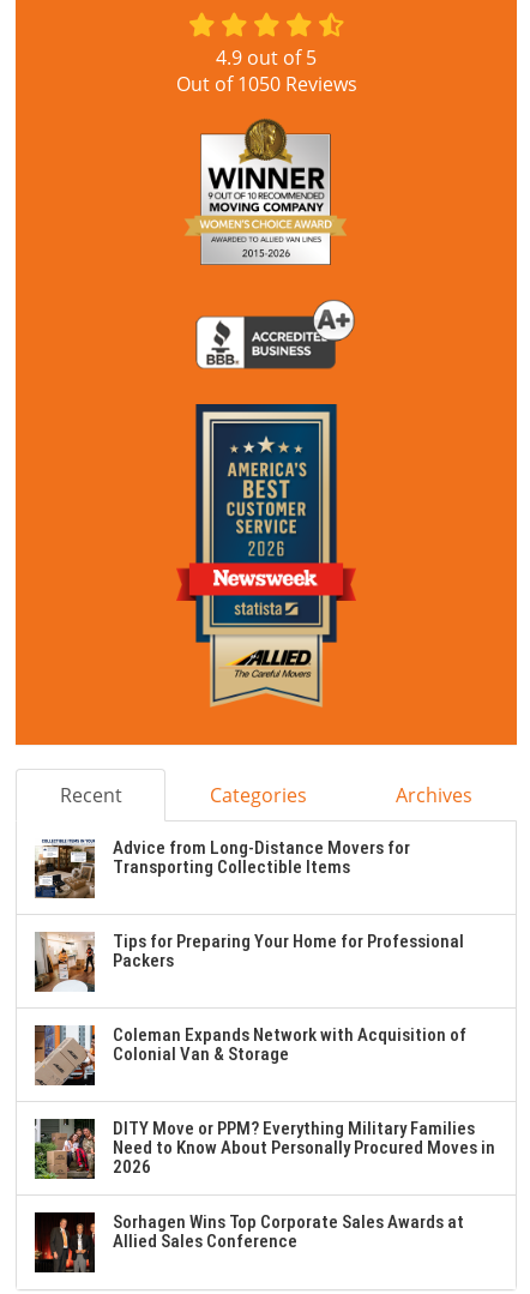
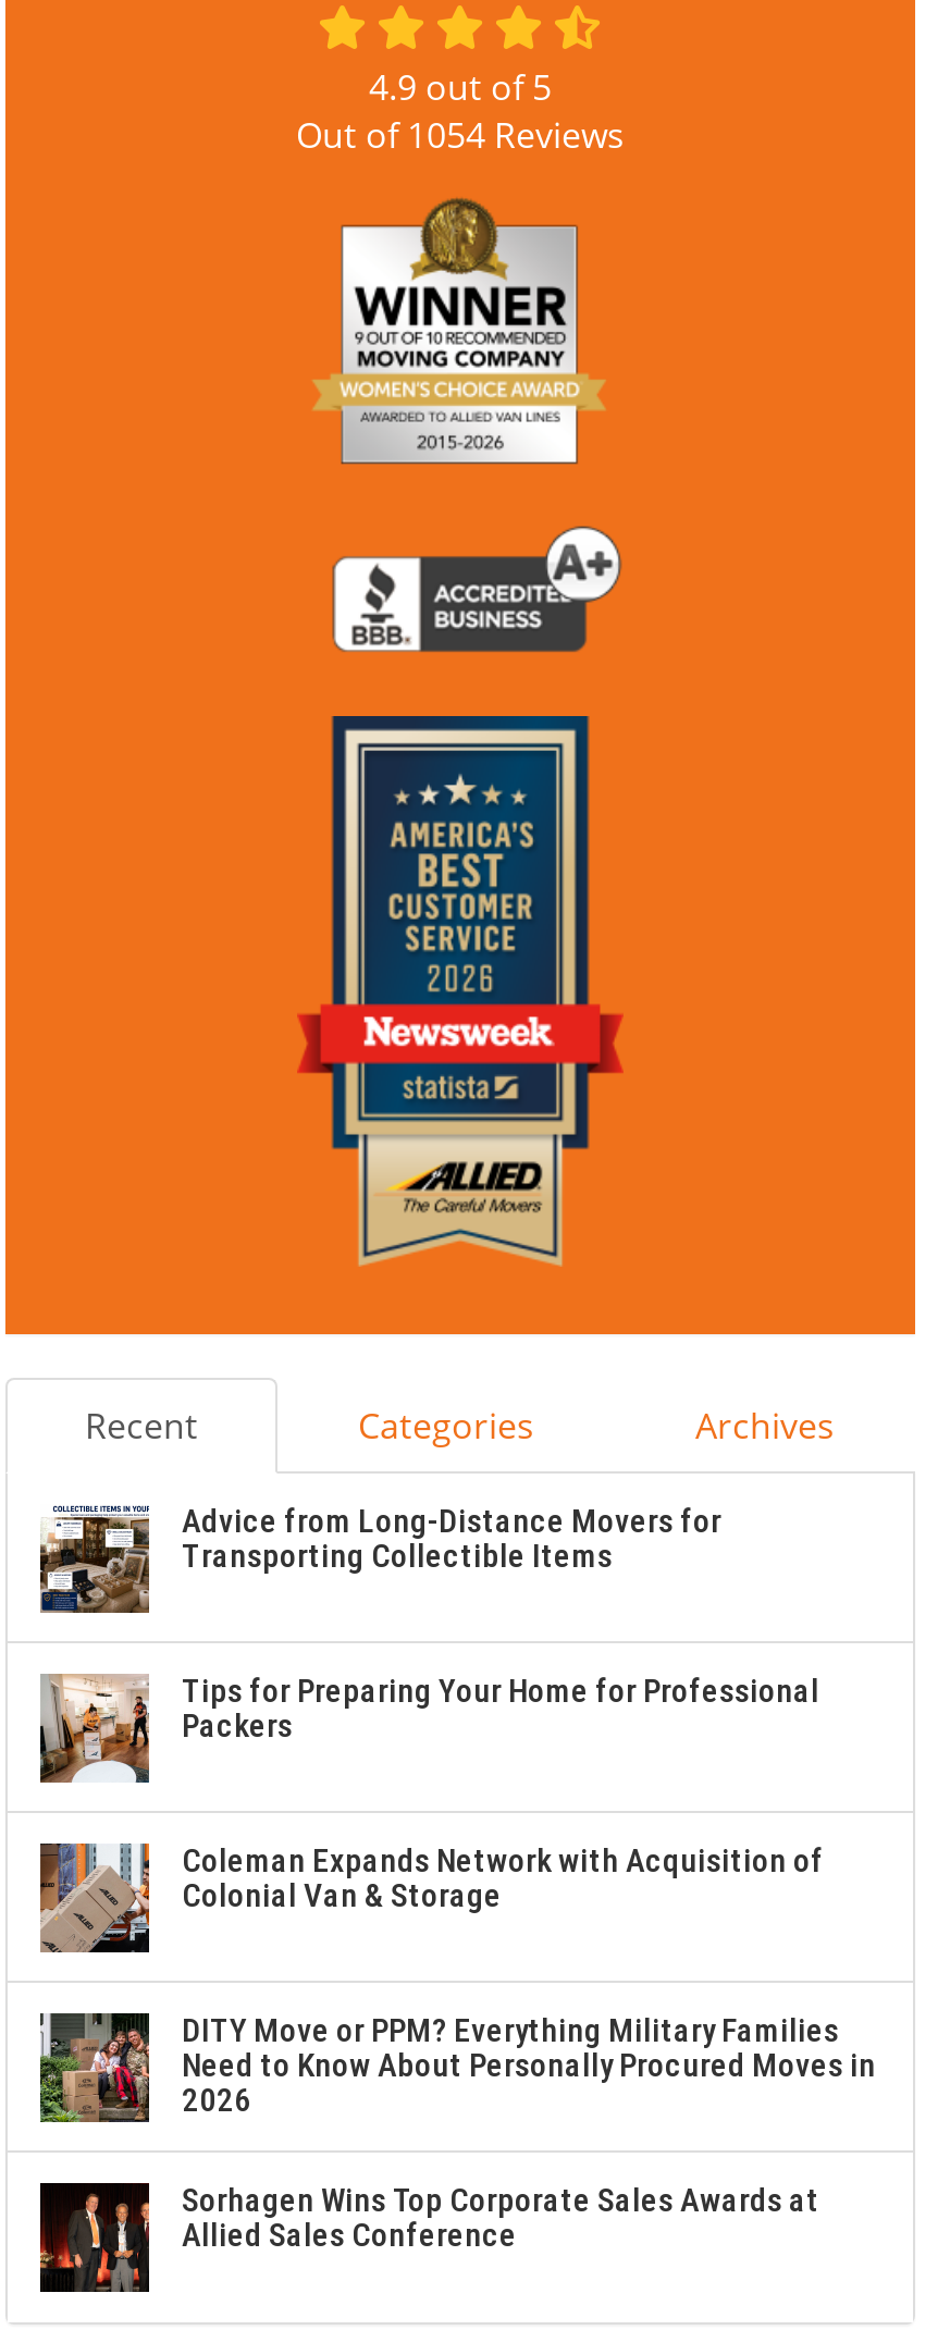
- Out of 1050 Reviews
+ Out of 1054 Reviews
